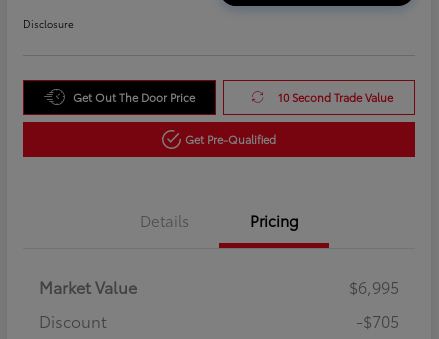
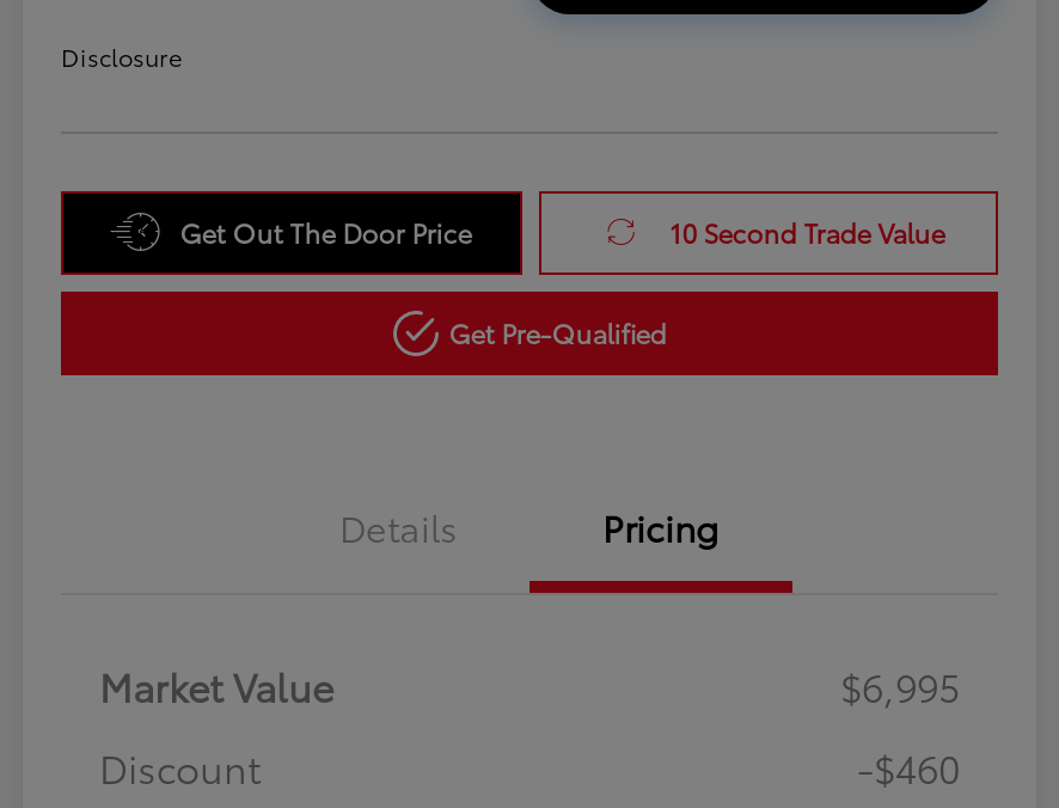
- -$705
+ -$460
